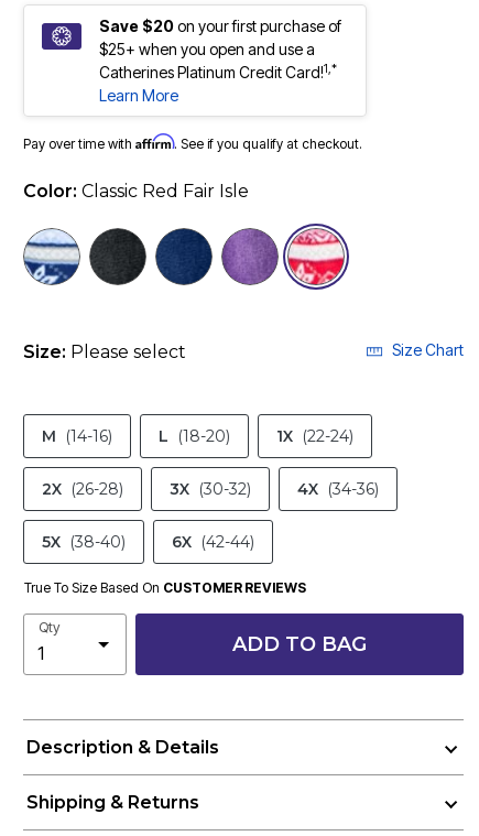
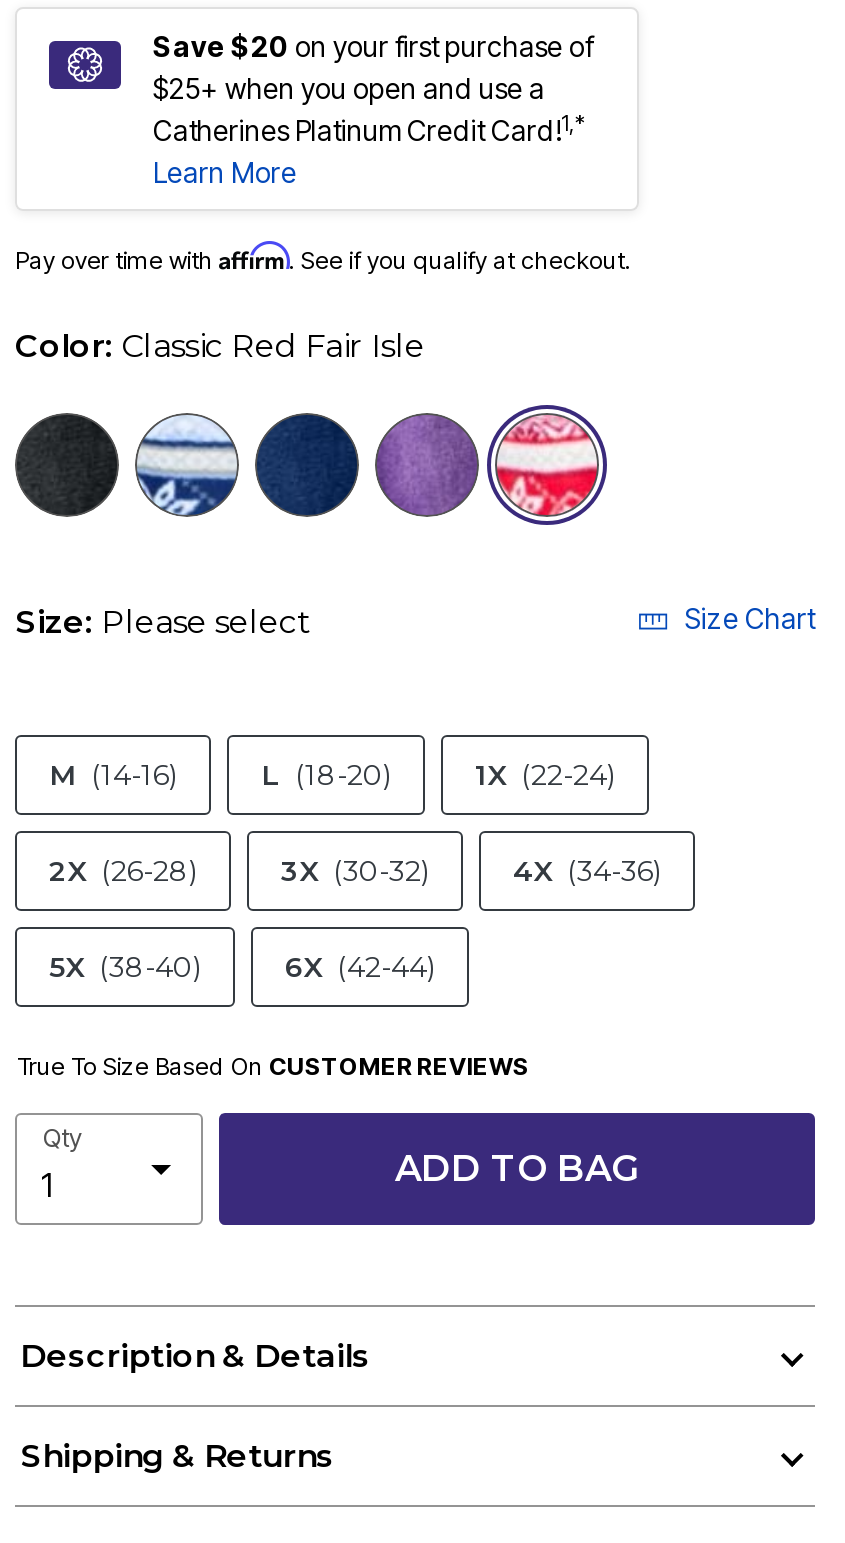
- [image]
+ [image]

- [image]
+ [image]
